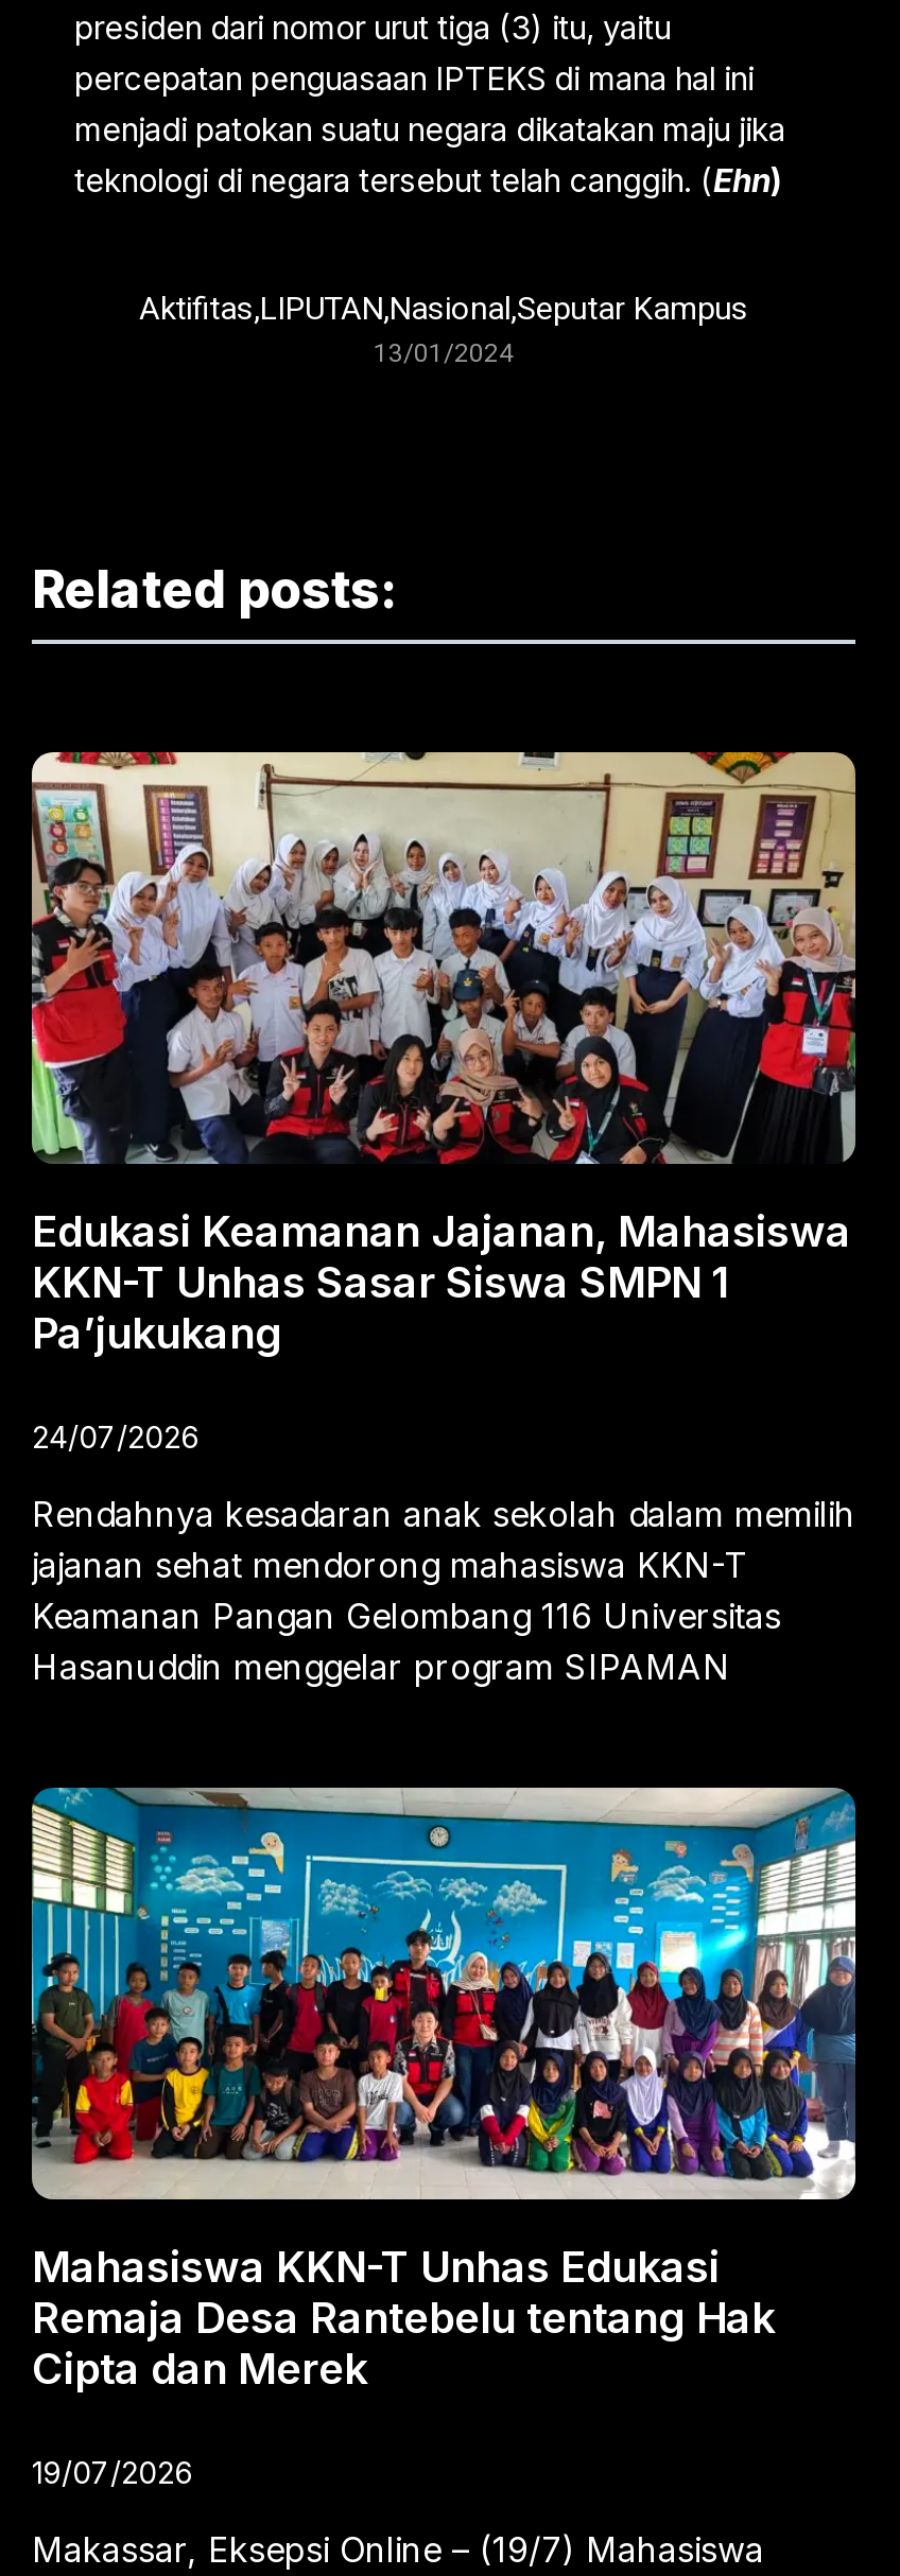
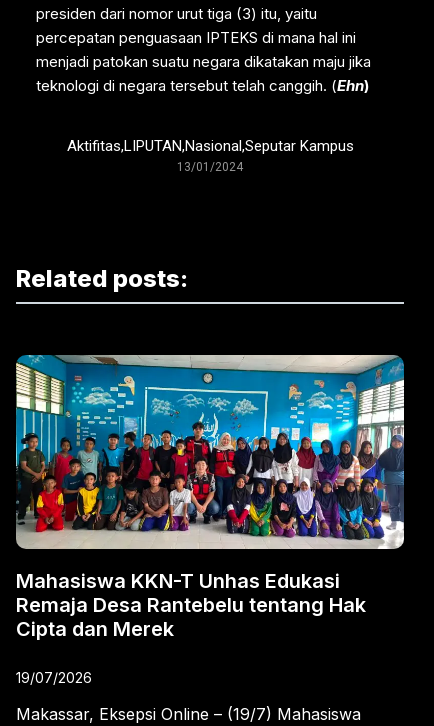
- [image]
- Edukasi Keamanan Jajanan, Mahasiswa
- KKN-T Unhas Sasar Siswa SMPN 1
- Pa’jukukang
- 24/07/2026
- Rendahnya kesadaran anak sekolah dalam memilih
- jajanan sehat mendorong mahasiswa KKN-T
- Keamanan Pangan Gelombang 116 Universitas
- Hasanuddin menggelar program SIPAMAN
